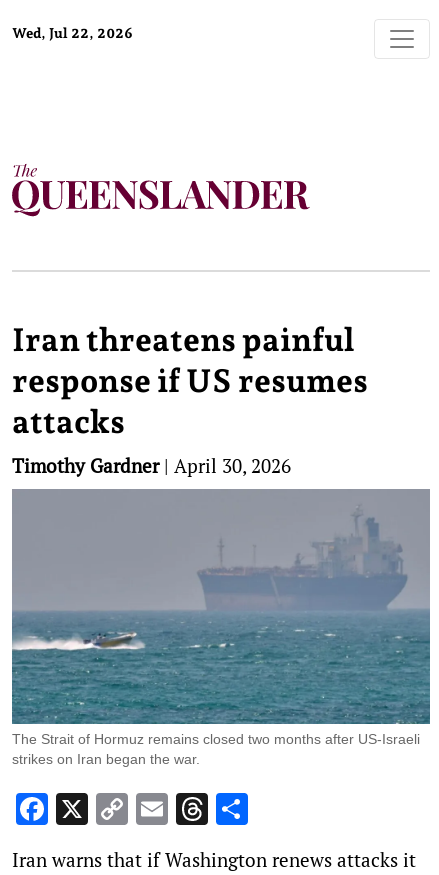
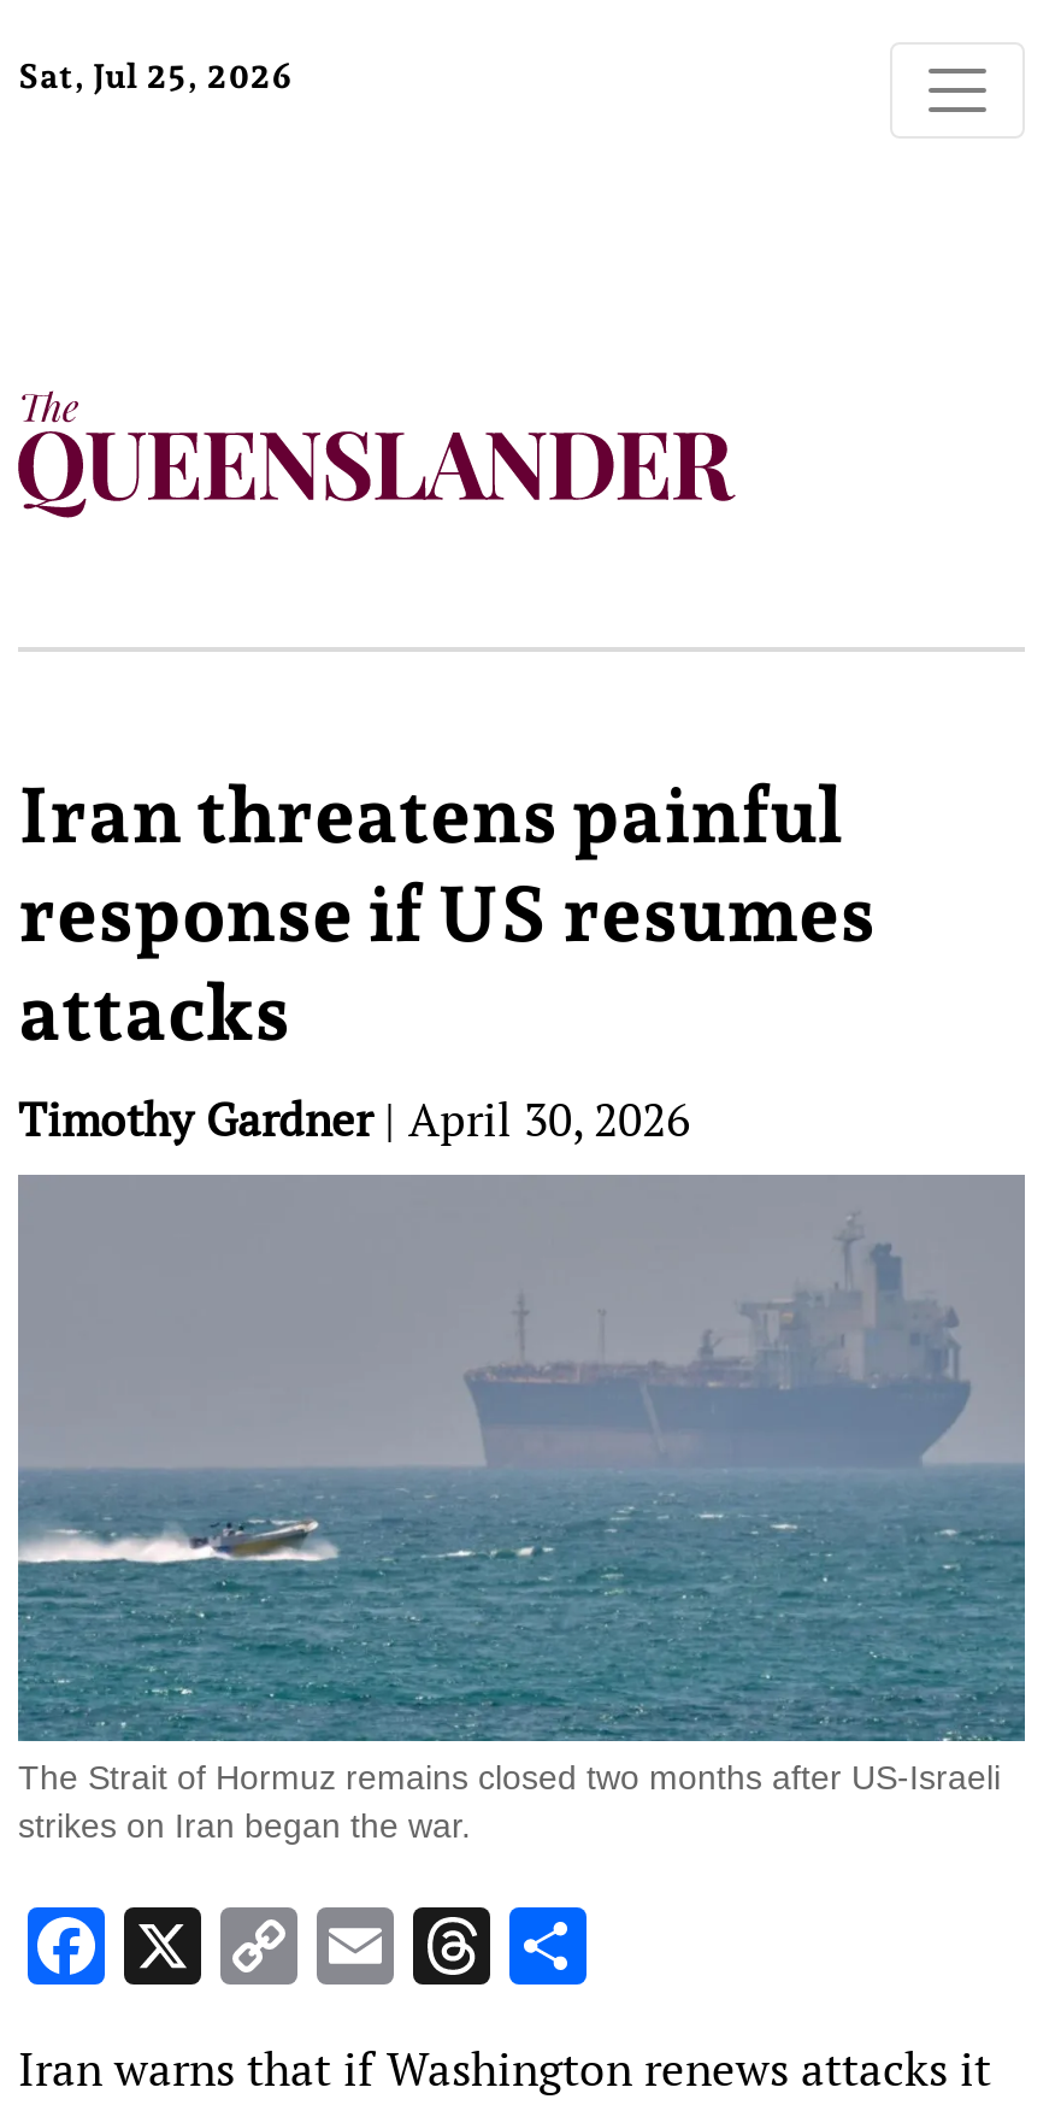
- Wed, Jul 22, 2026
+ Sat, Jul 25, 2026
